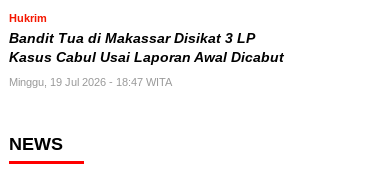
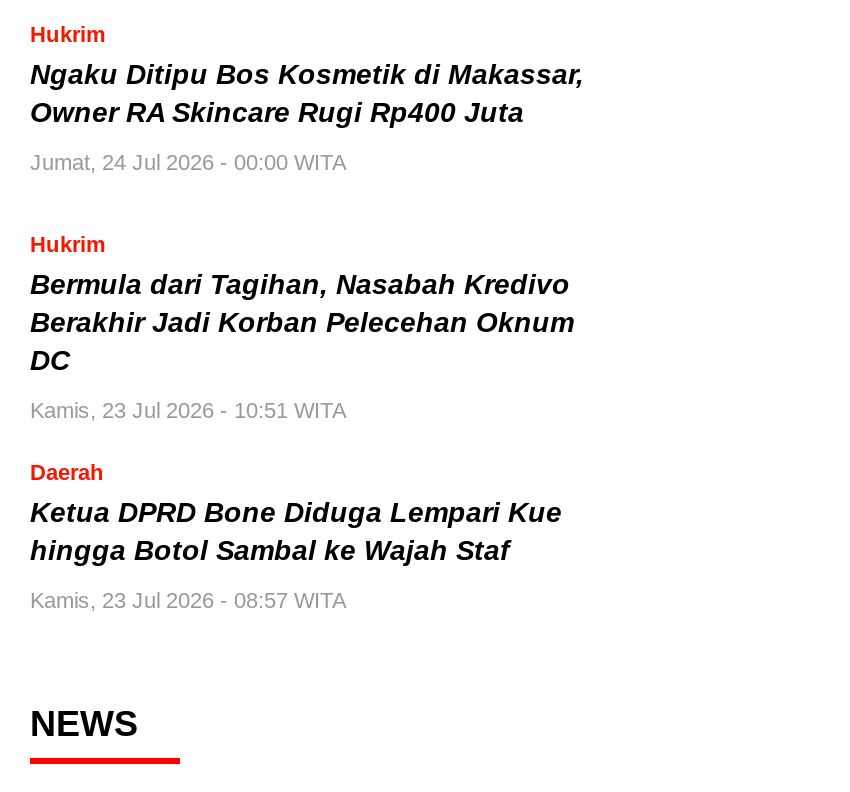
- Bandit Tua di Makassar Disikat 3 LP
- Kasus Cabul Usai Laporan Awal Dicabut
- Minggu, 19 Jul 2026 - 18:47 WITA
+ Ngaku Ditipu Bos Kosmetik di Makassar,
+ Owner RA Skincare Rugi Rp400 Juta
+ Jumat, 24 Jul 2026 - 00:00 WITA
+ Hukrim
+ Bermula dari Tagihan, Nasabah Kredivo
+ Berakhir Jadi Korban Pelecehan Oknum
+ DC
+ Kamis, 23 Jul 2026 - 10:51 WITA
+ Daerah
+ Ketua DPRD Bone Diduga Lempari Kue
+ hingga Botol Sambal ke Wajah Staf
+ Kamis, 23 Jul 2026 - 08:57 WITA
